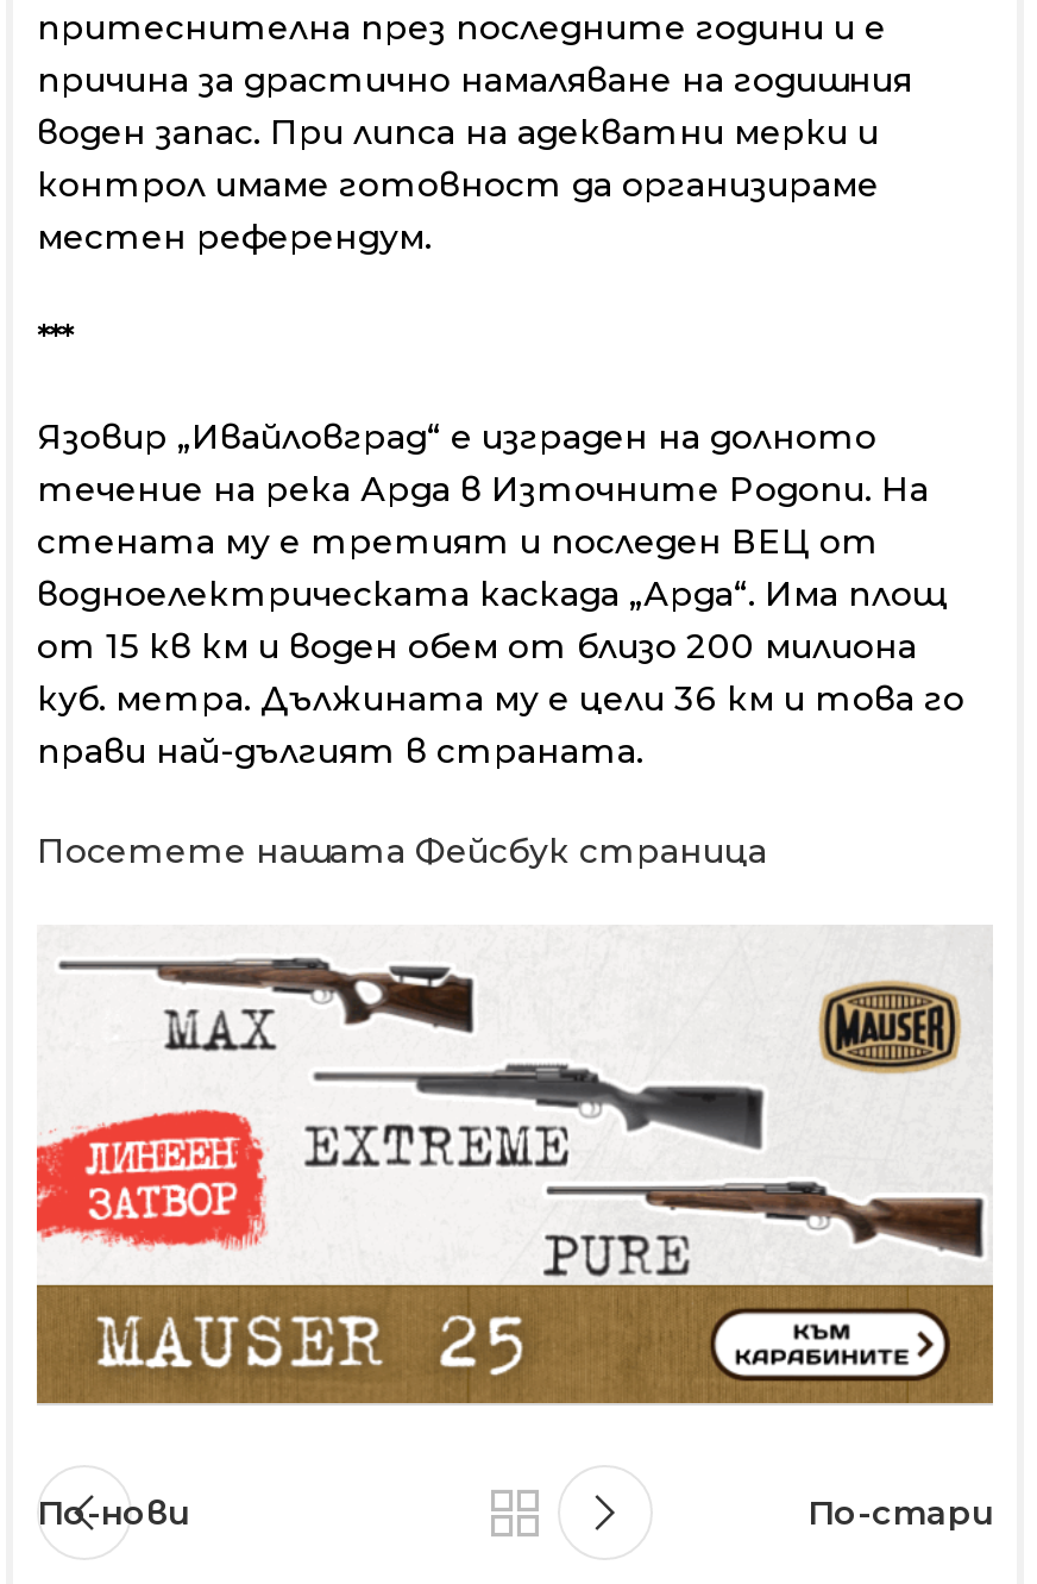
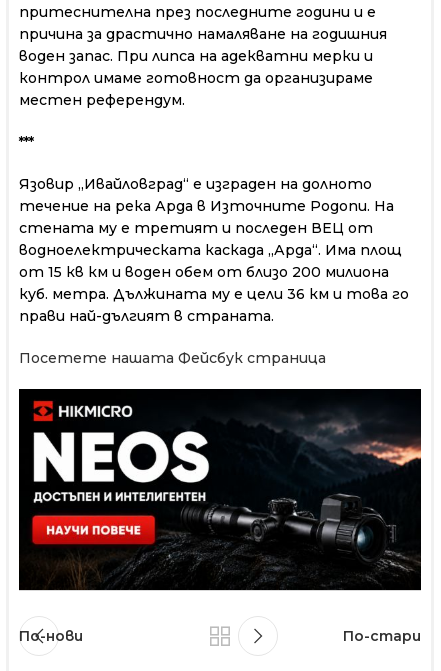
- [image]
+ [image]
